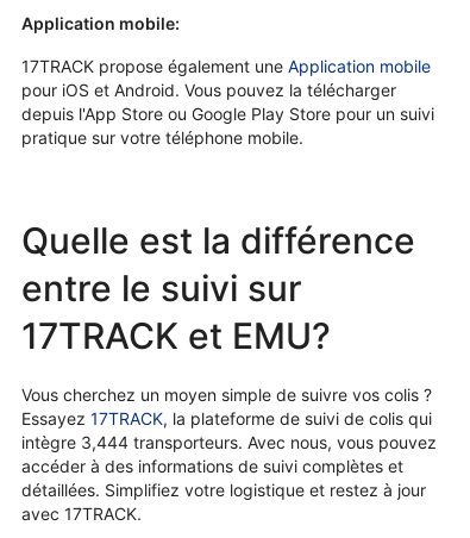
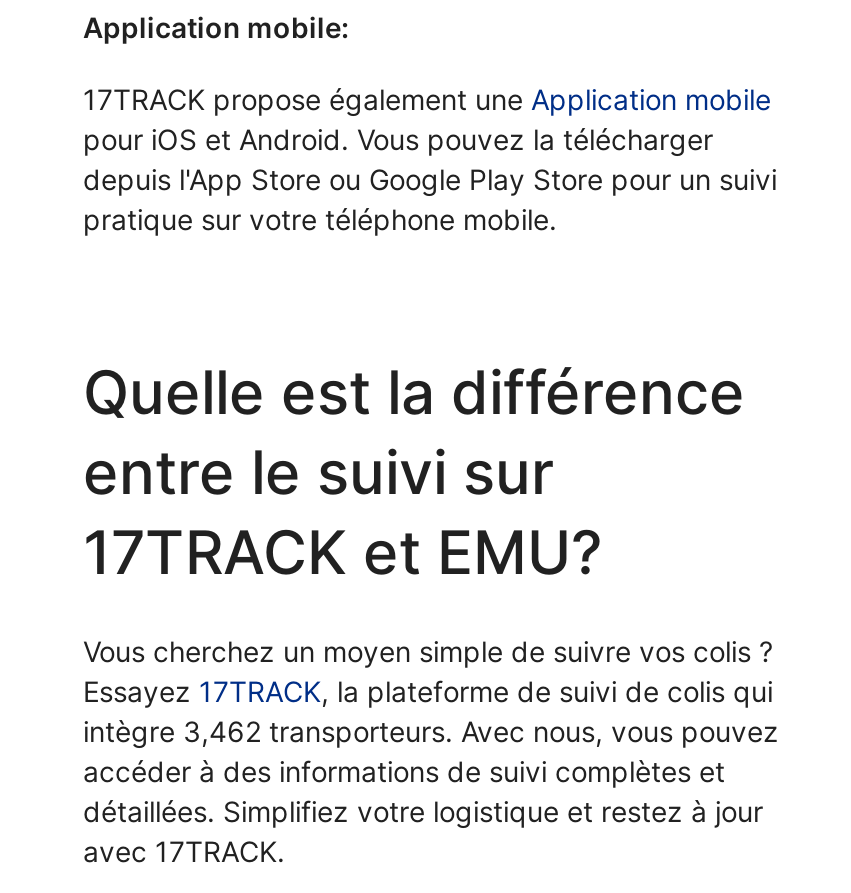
- intègre 3,444 transporteurs. Avec nous, vous pouvez
+ intègre 3,462 transporteurs. Avec nous, vous pouvez
